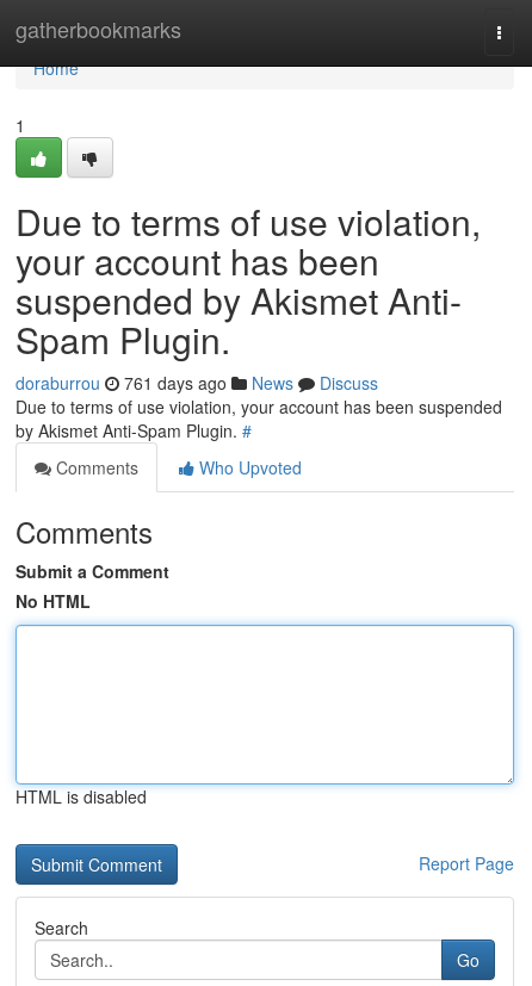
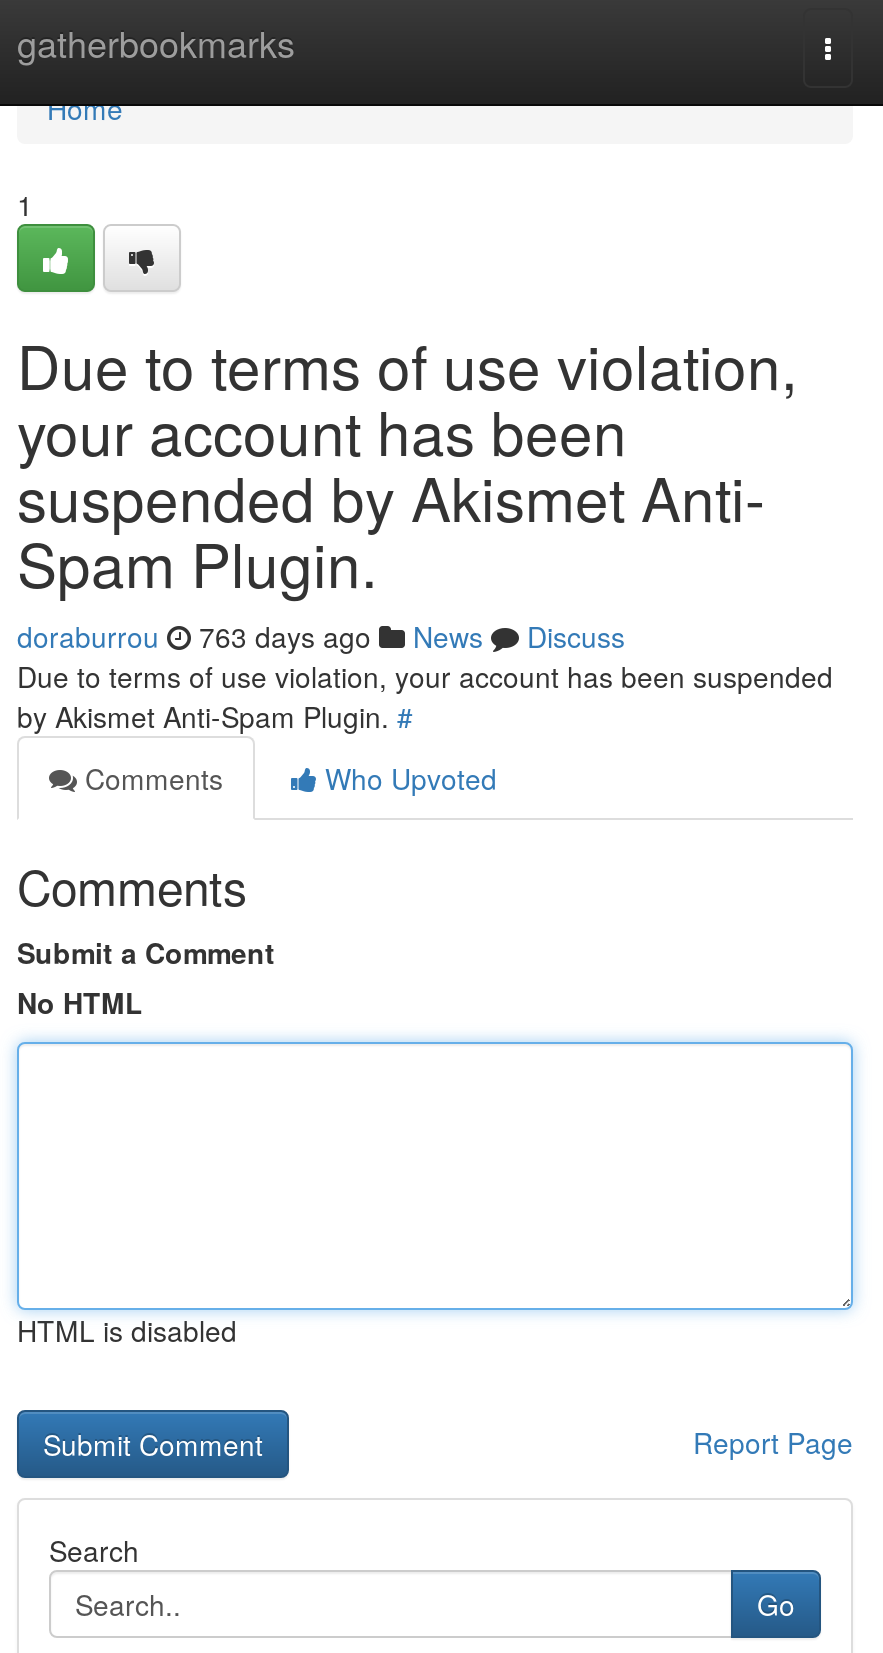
- doraburrou 761 days ago News Discuss
+ doraburrou 763 days ago News Discuss
